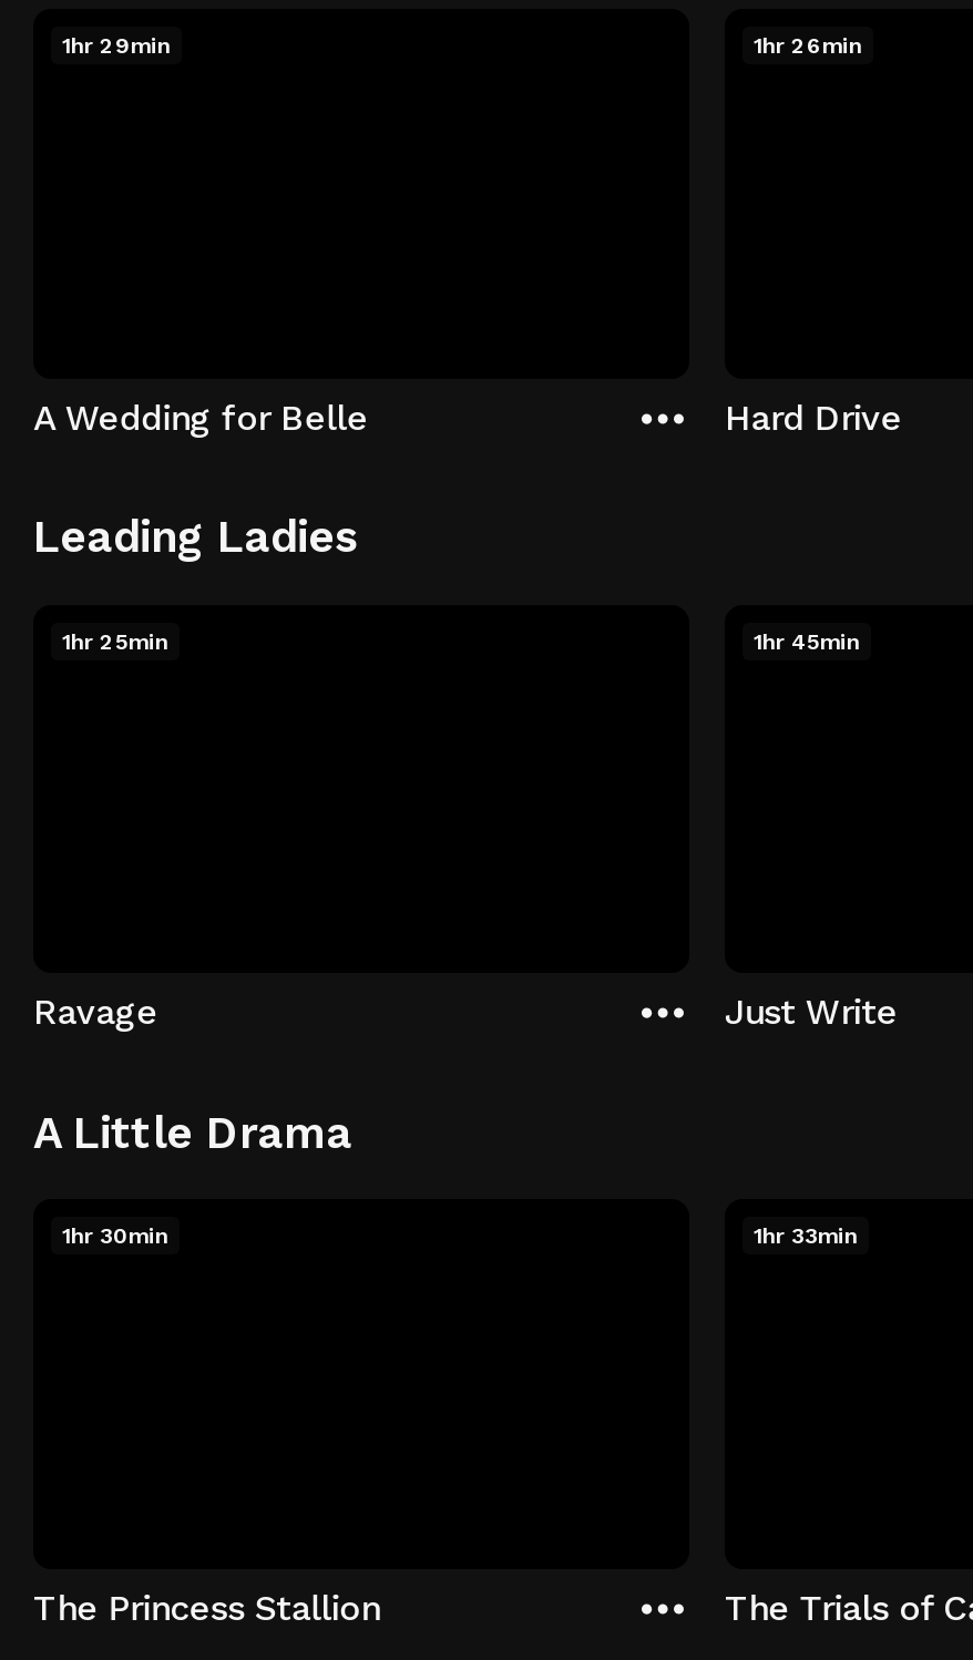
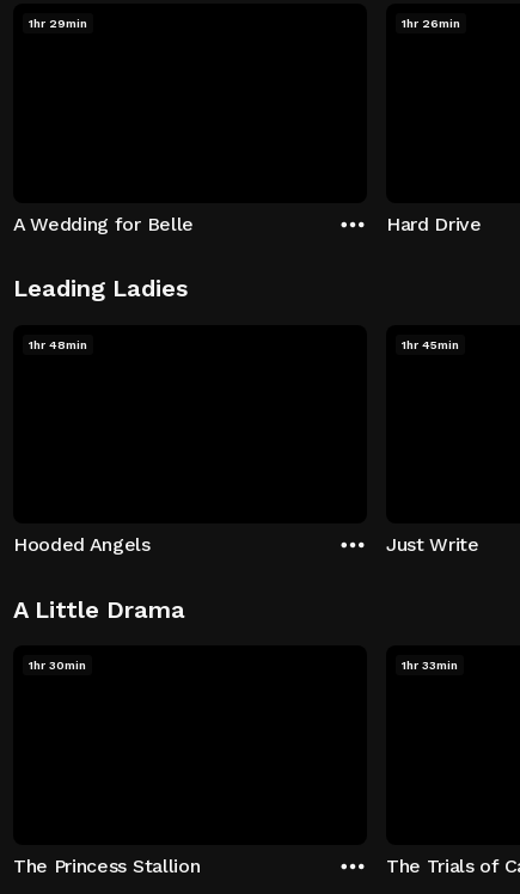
- 1hr 25min
+ 1hr 48min

- Ravage
+ Hooded Angels
